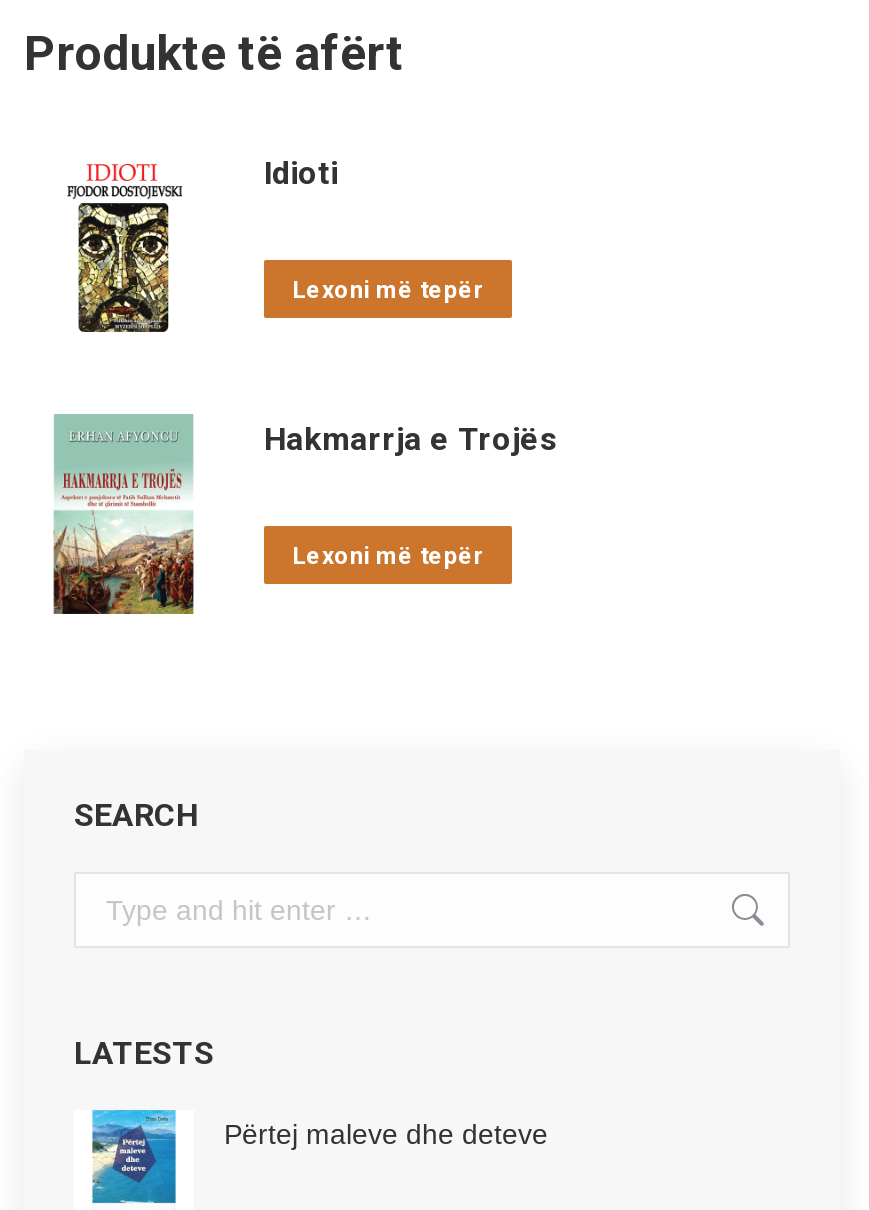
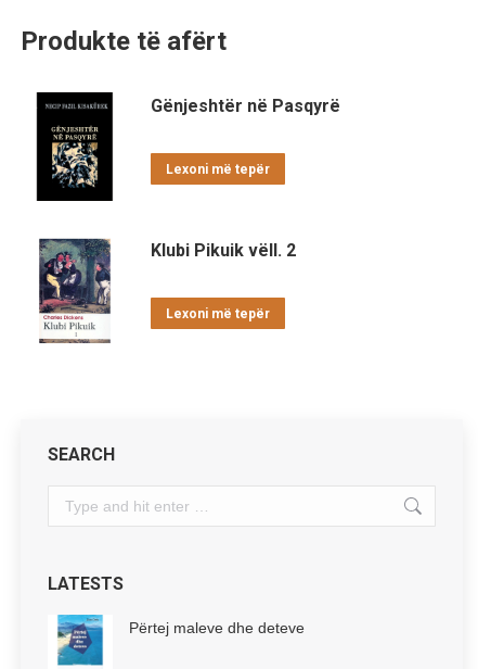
- [image]
- Idioti
+ [image]
+ Gënjeshtër në Pasqyrë

- [image]
- Hakmarrja e Trojës
+ [image]
+ Klubi Pikuik vëll. 2
